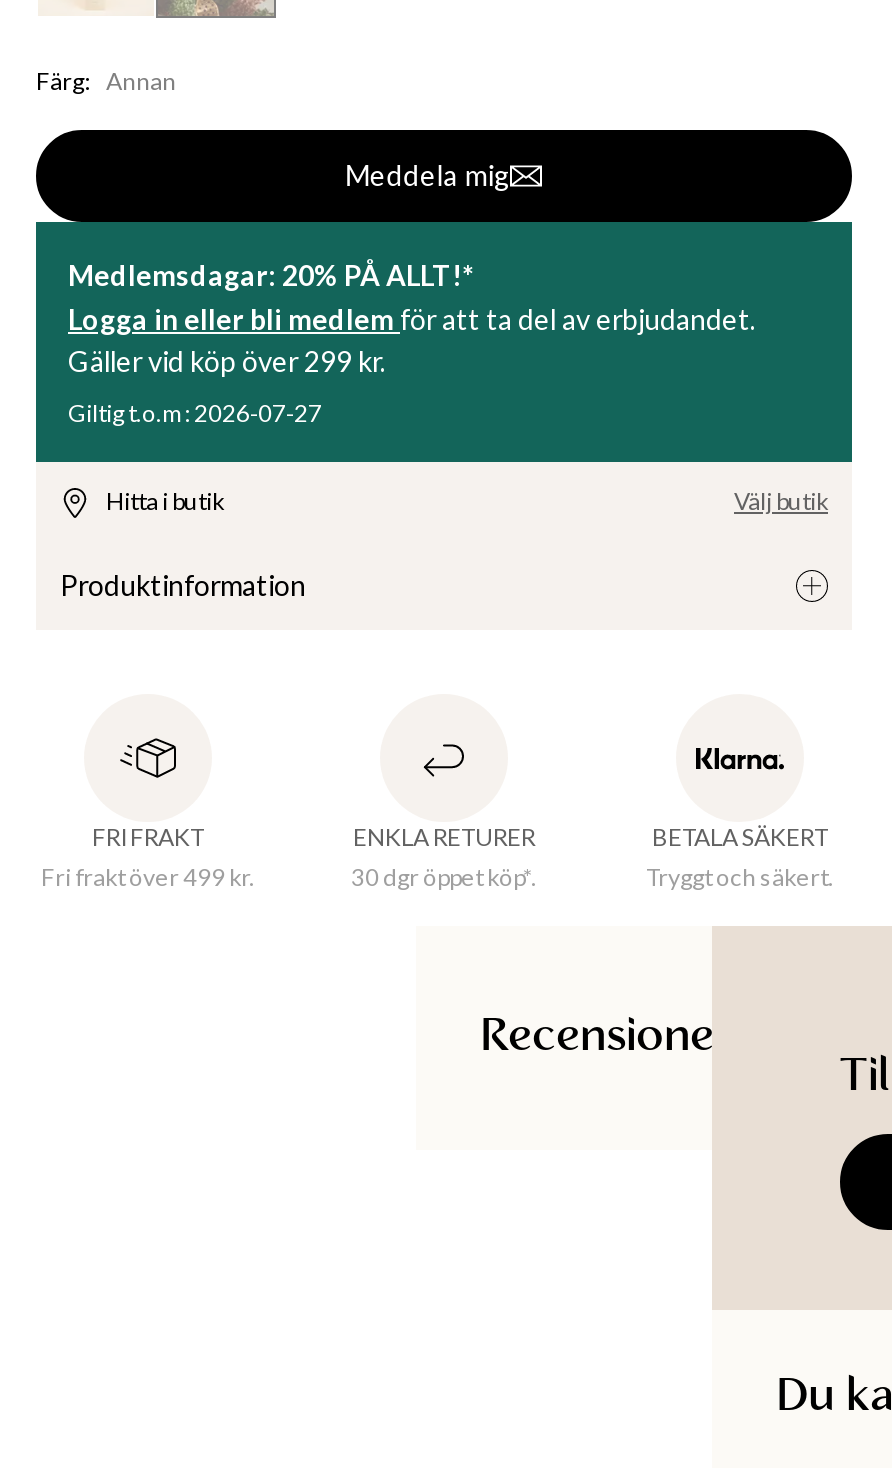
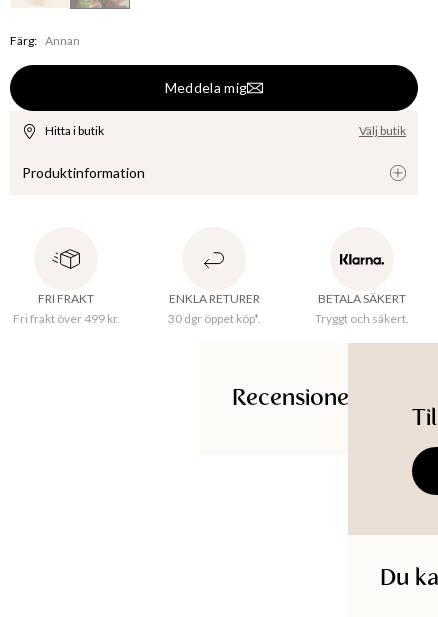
- [image]
- Medlemsdagar: 20% PÅ ALLT!*
- Logga in eller bli medlem för att ta del av erbjudandet.
- Gäller vid köp över 299 kr.
- Giltig t.o.m: 2026-07-27
